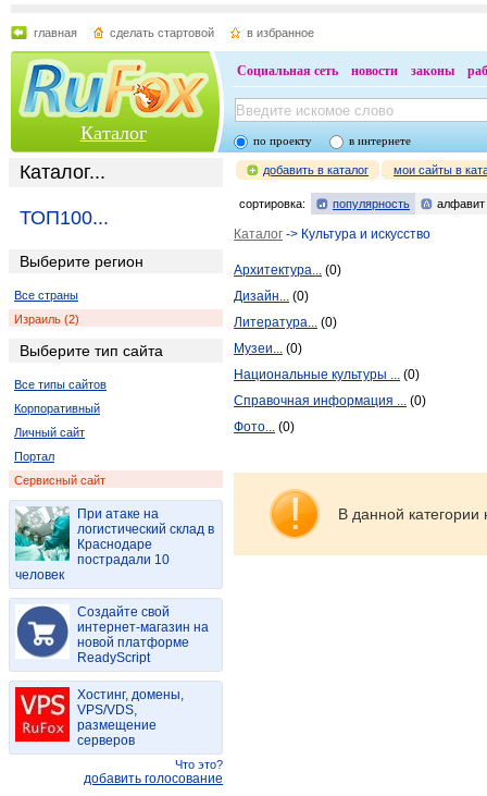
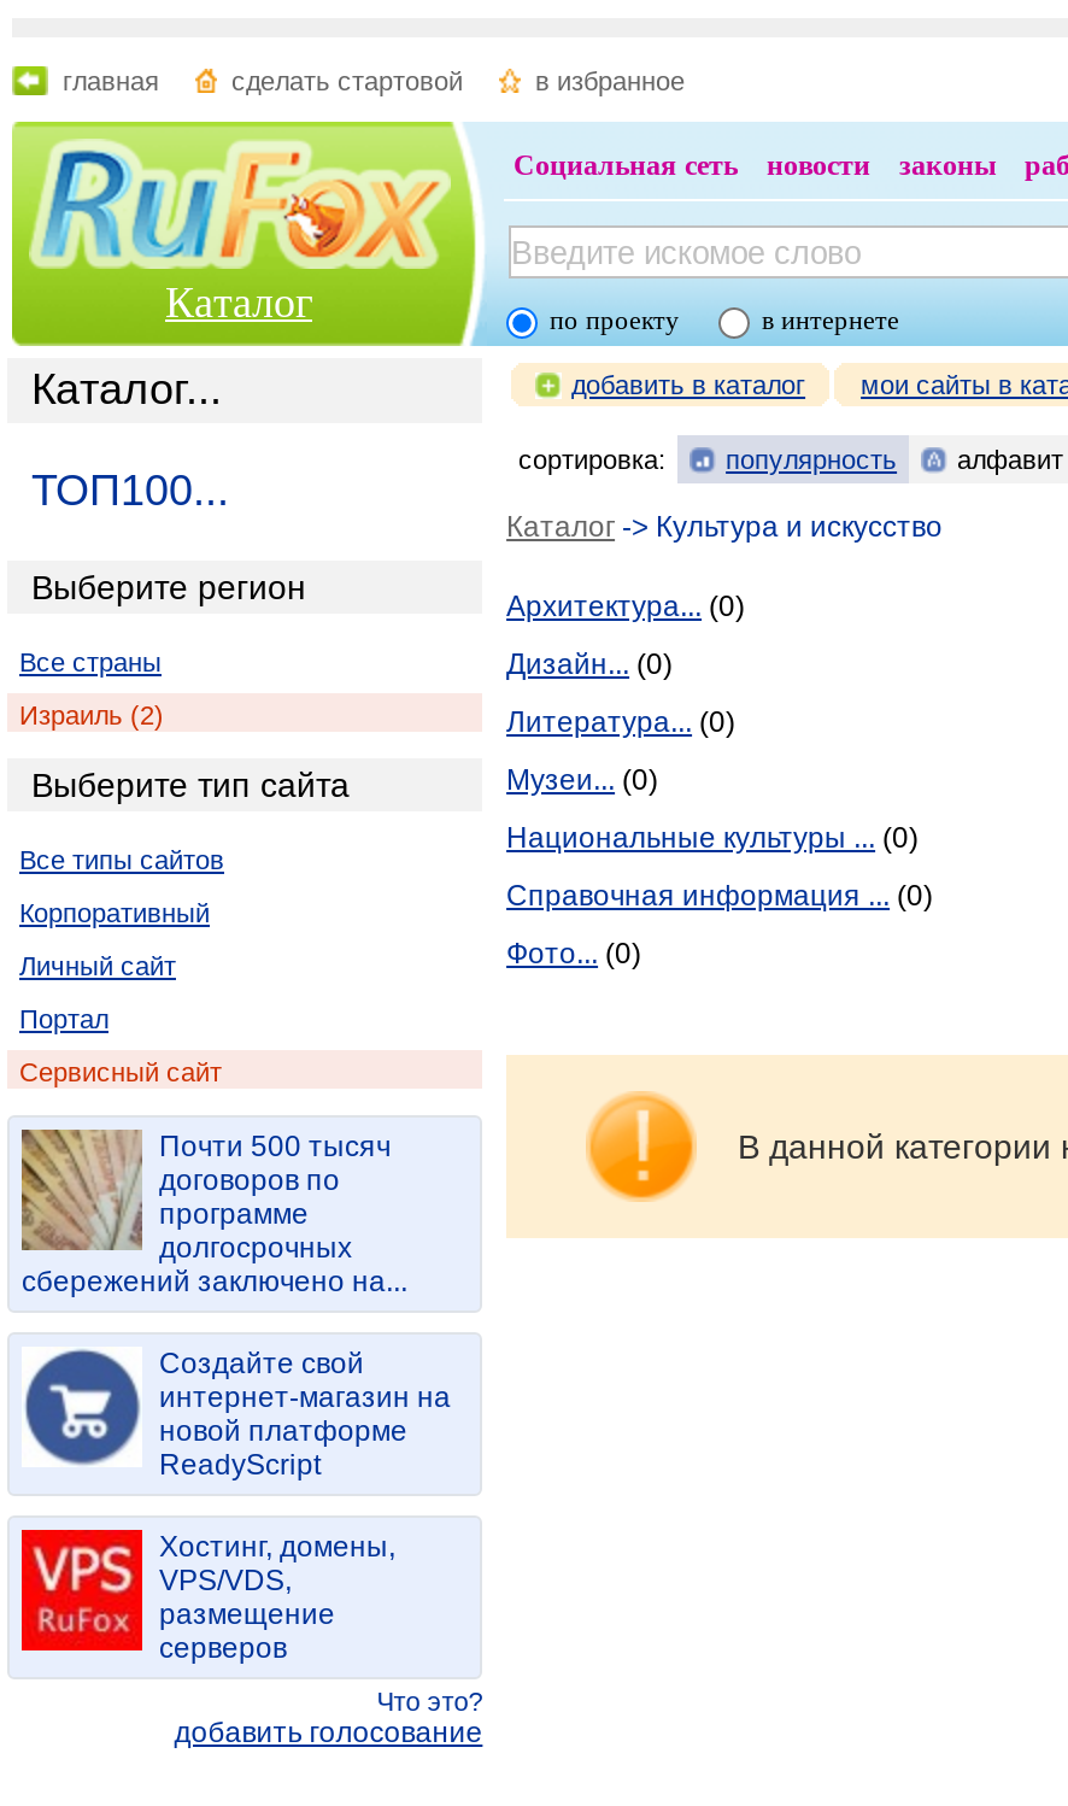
- [image]
- При атаке на
- логистический склад в
- Краснодаре
- пострадали 10
- человек
+ [image]
+ Почти 500 тысяч
+ договоров по
+ программе
+ долгосрочных
+ сбережений заключено на...
